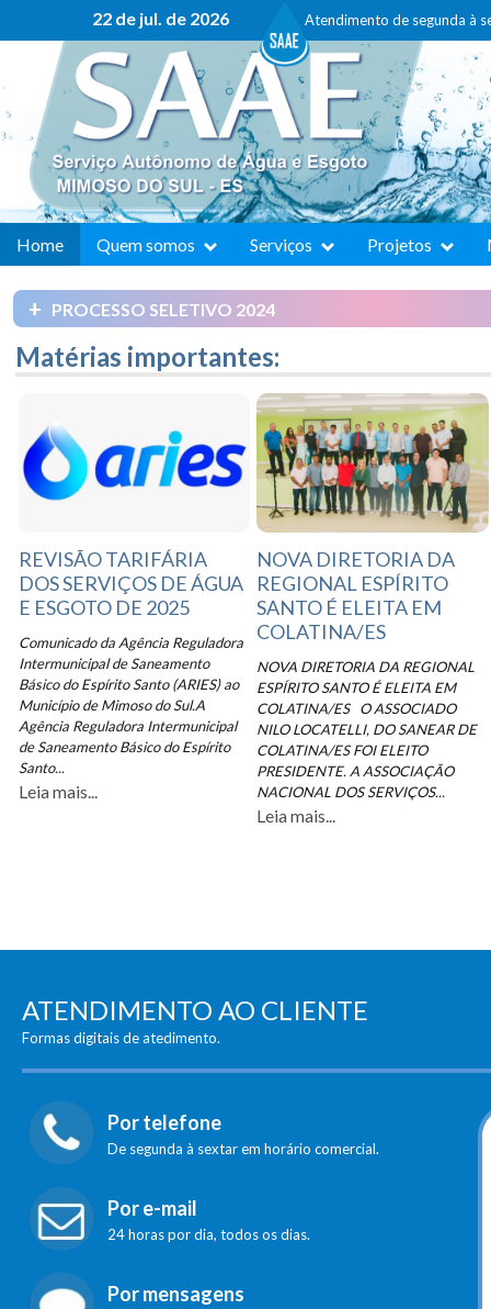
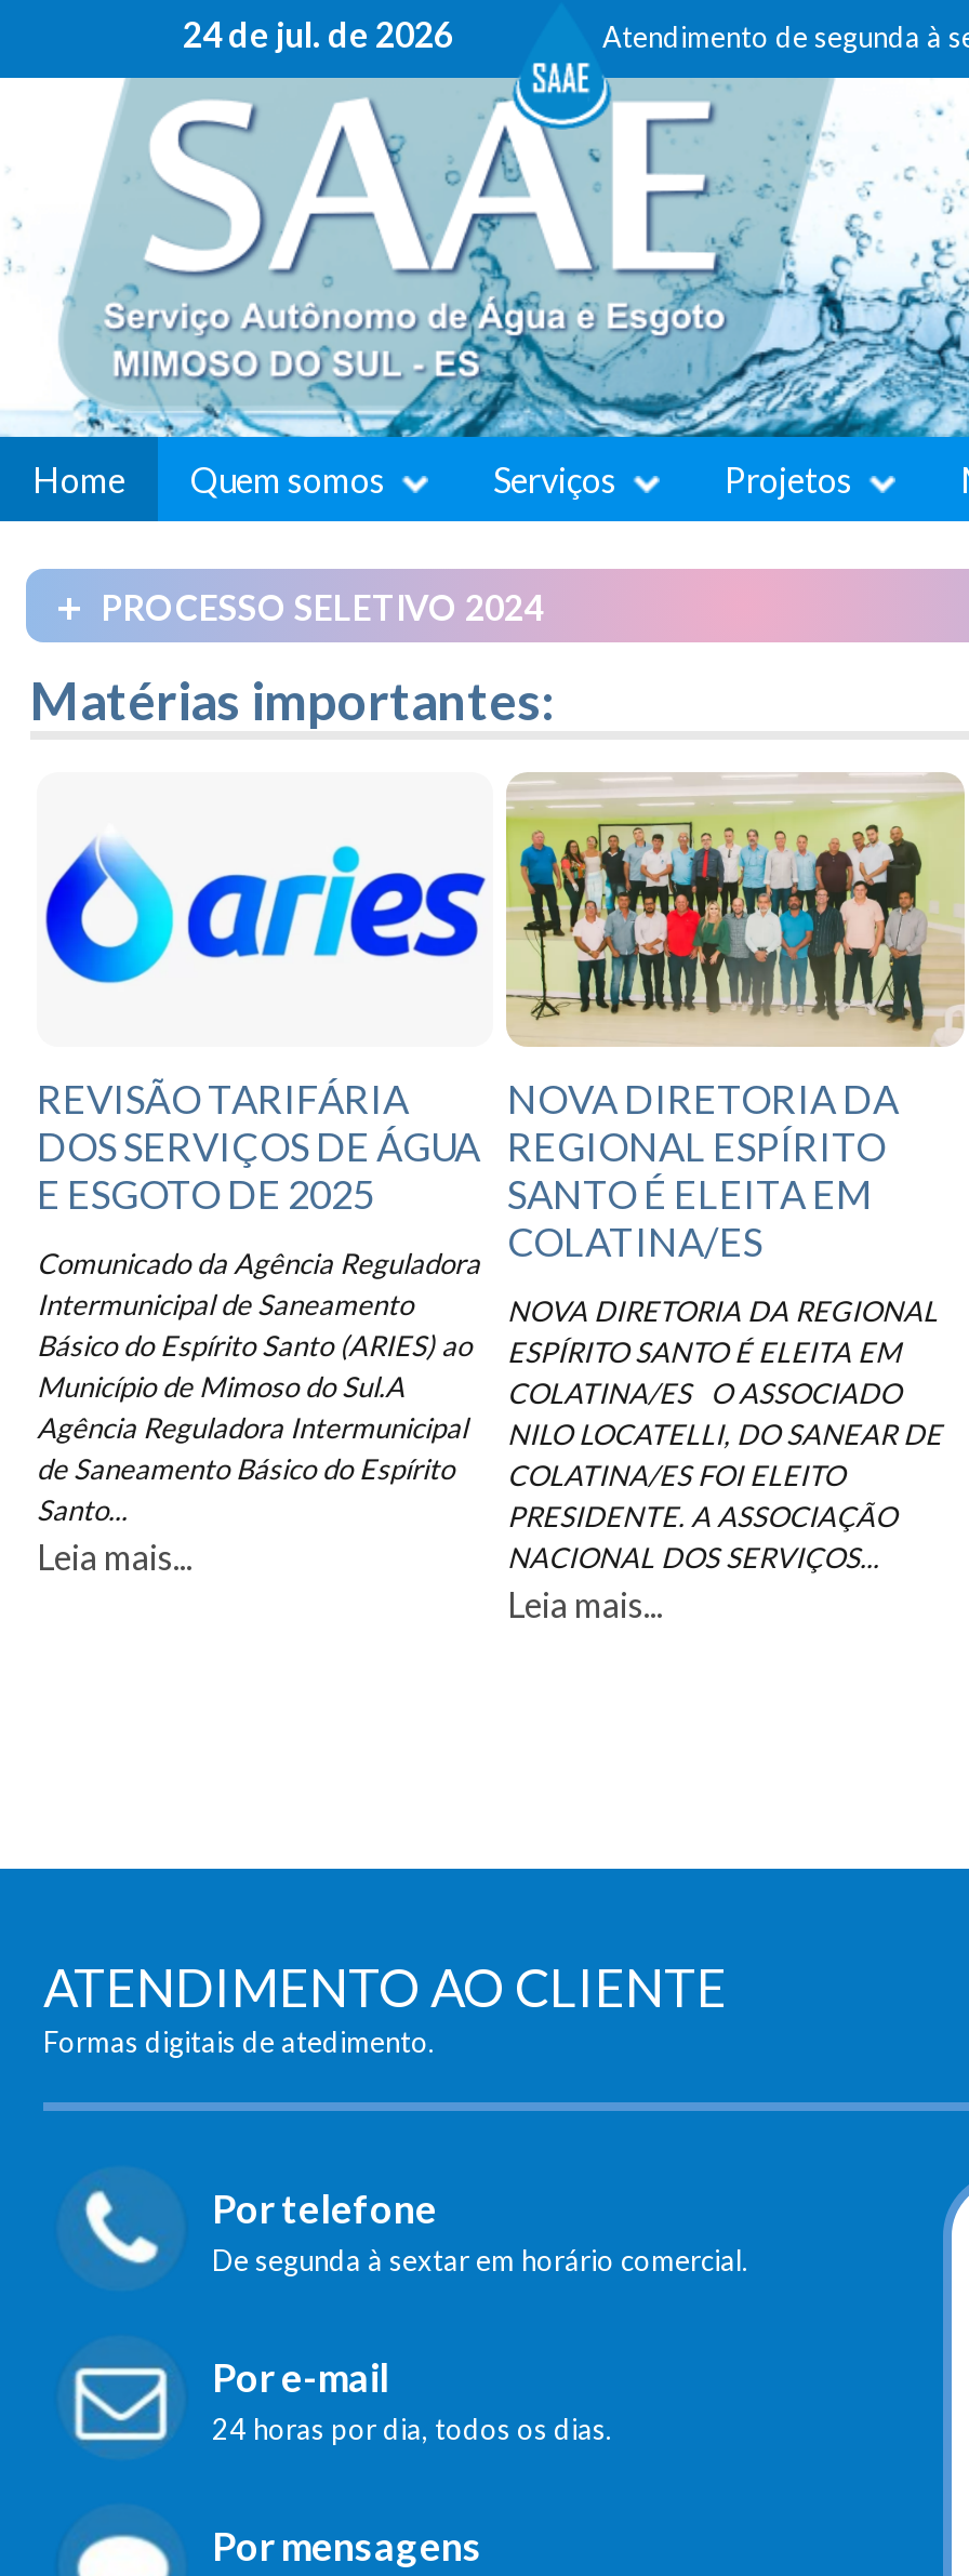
- 22 de jul. de 2026
+ 24 de jul. de 2026
